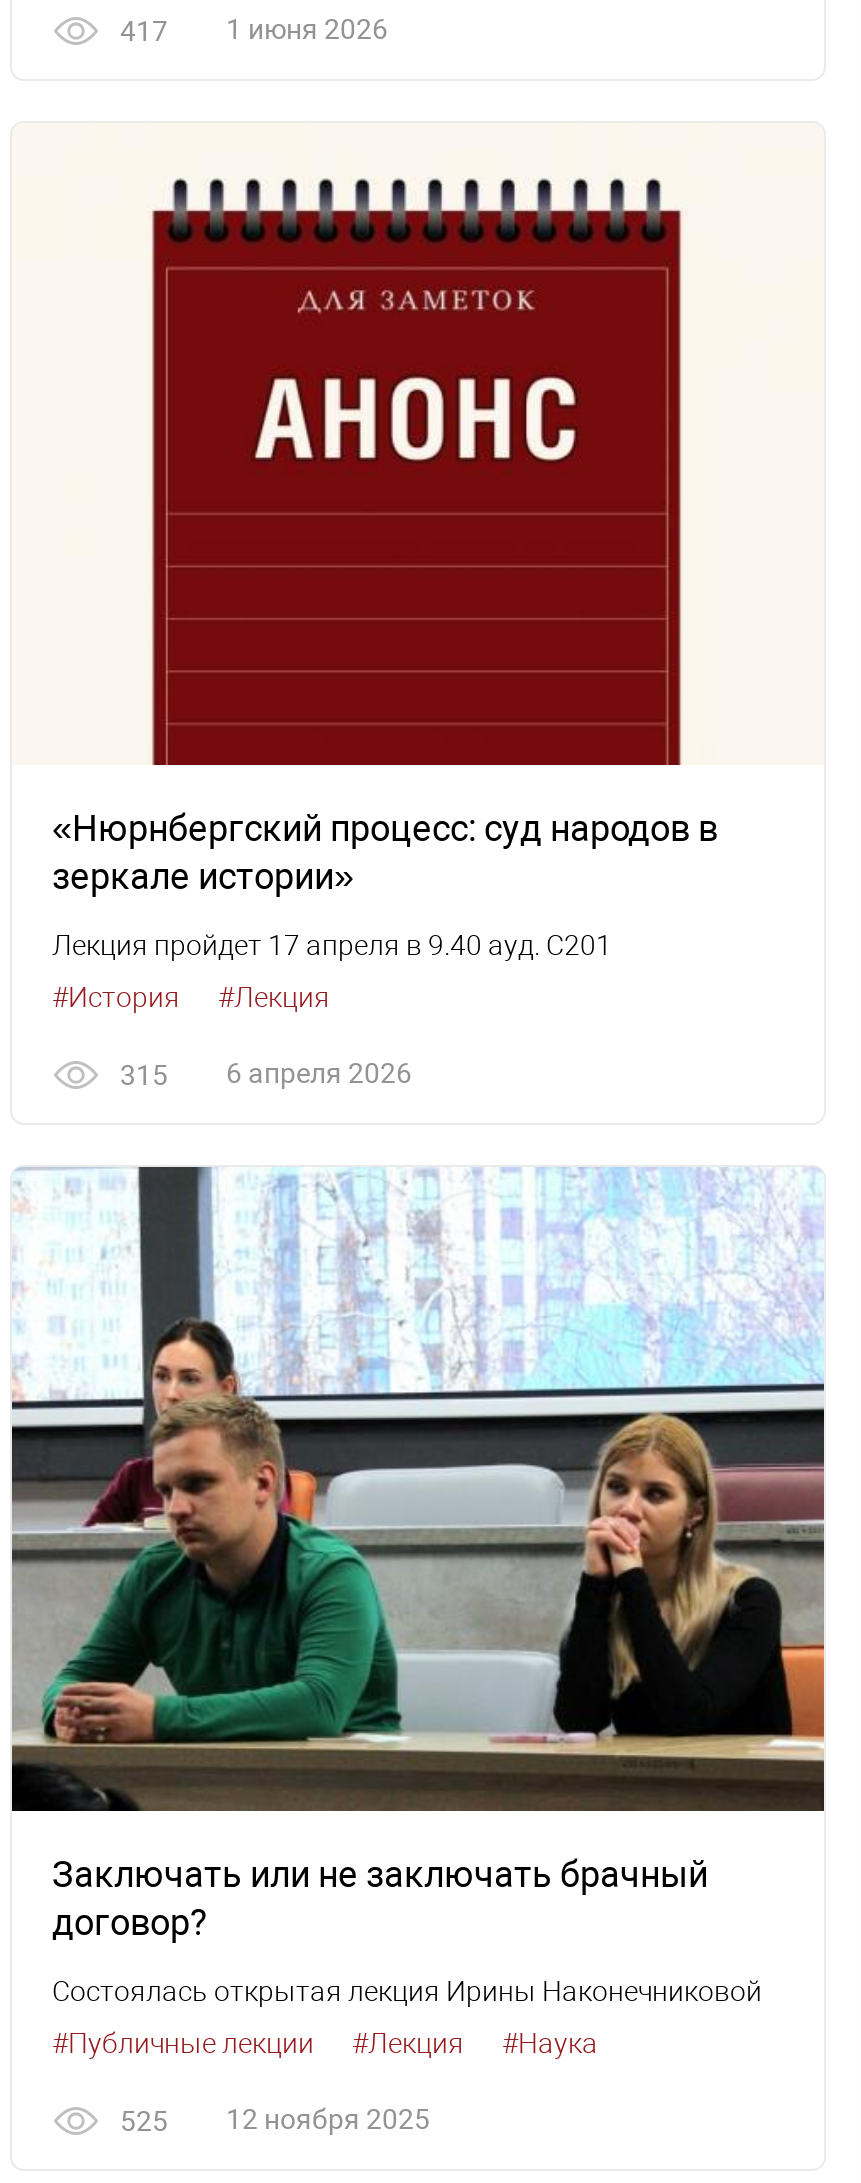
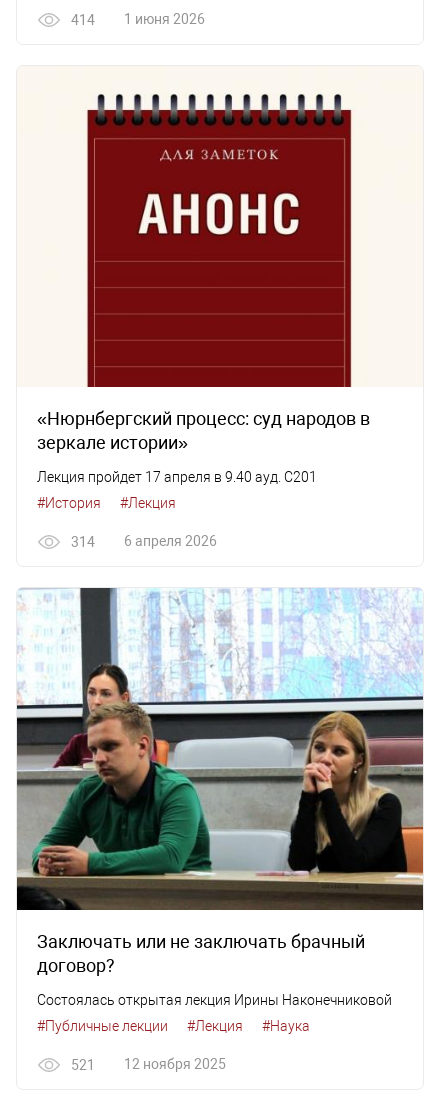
- 417 1 июня 2026
+ 414 1 июня 2026

- 315 6 апреля 2026
+ 314 6 апреля 2026

- 525 12 ноября 2025
+ 521 12 ноября 2025
